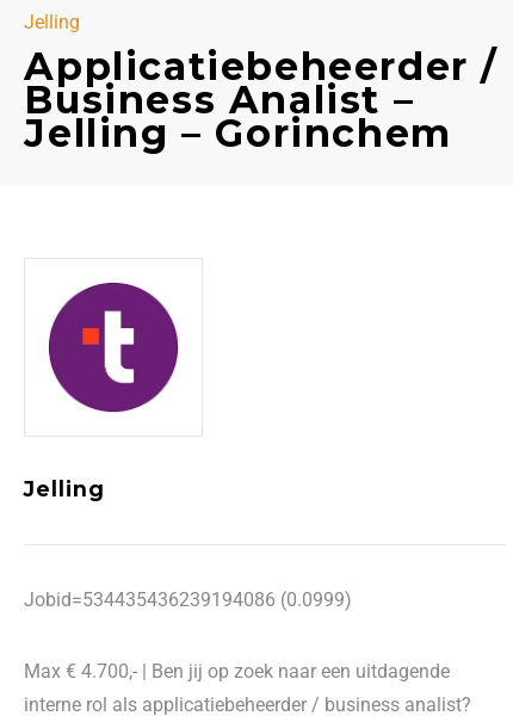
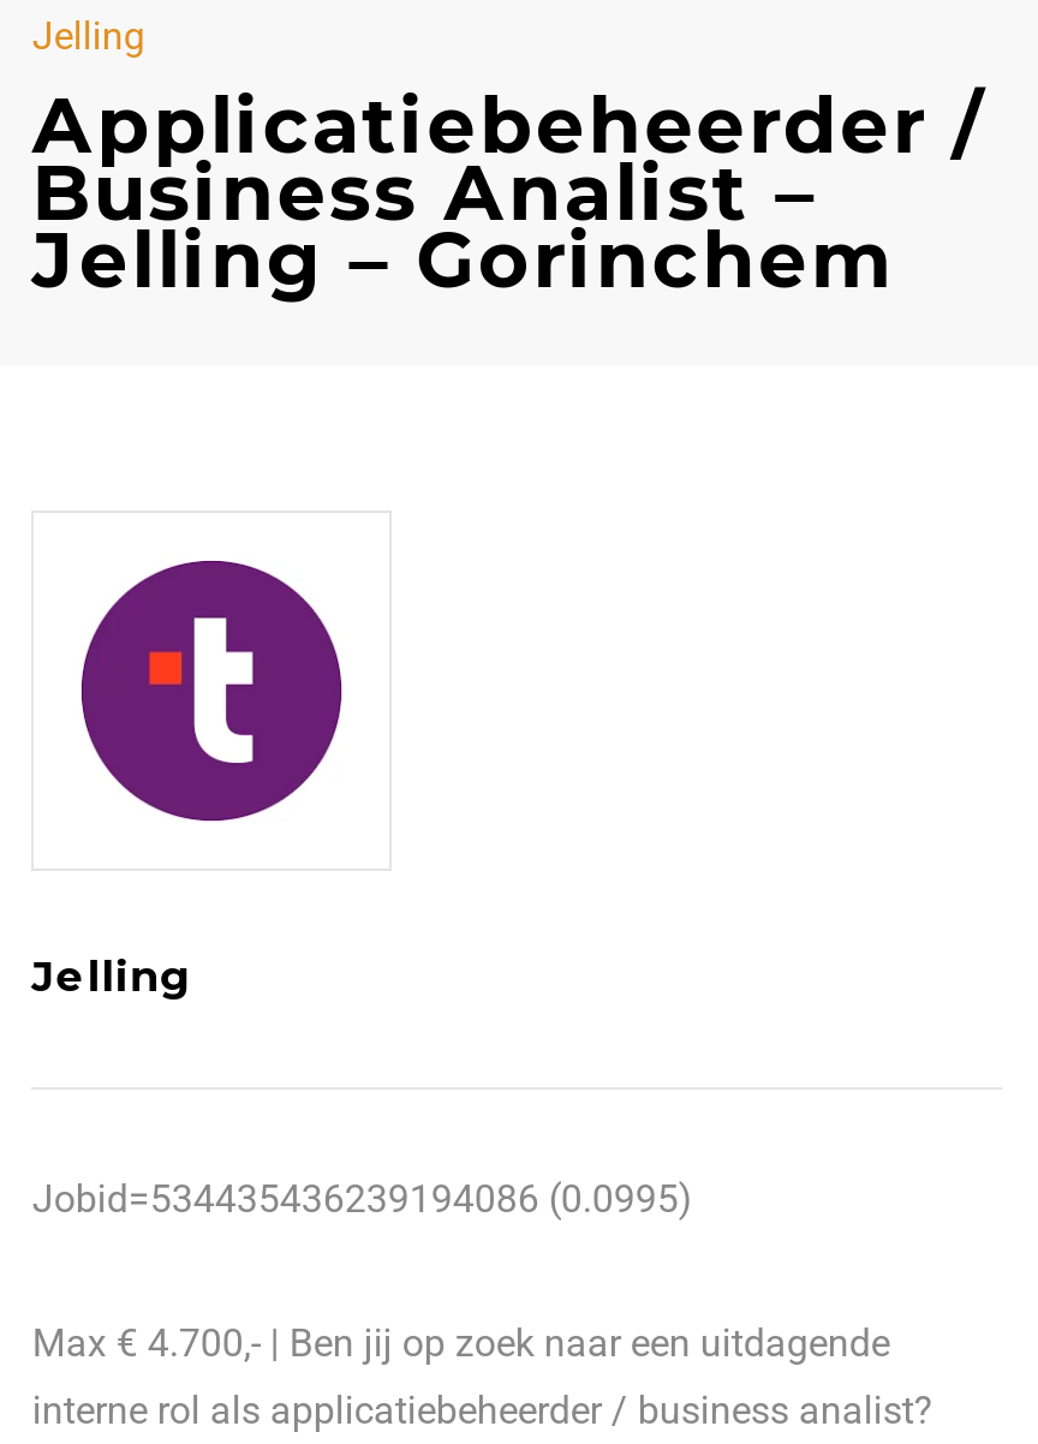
- Jobid=534435436239194086 (0.0999)
+ Jobid=534435436239194086 (0.0995)
